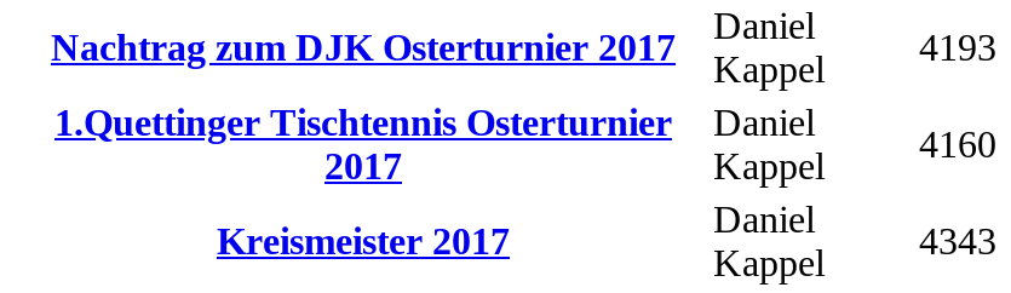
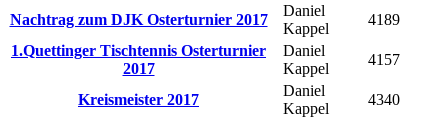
- 4193
+ 4189

- 4160
+ 4157

- 4343
+ 4340
